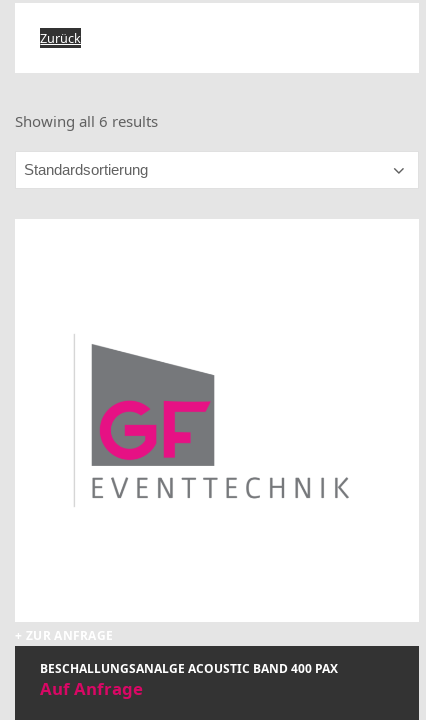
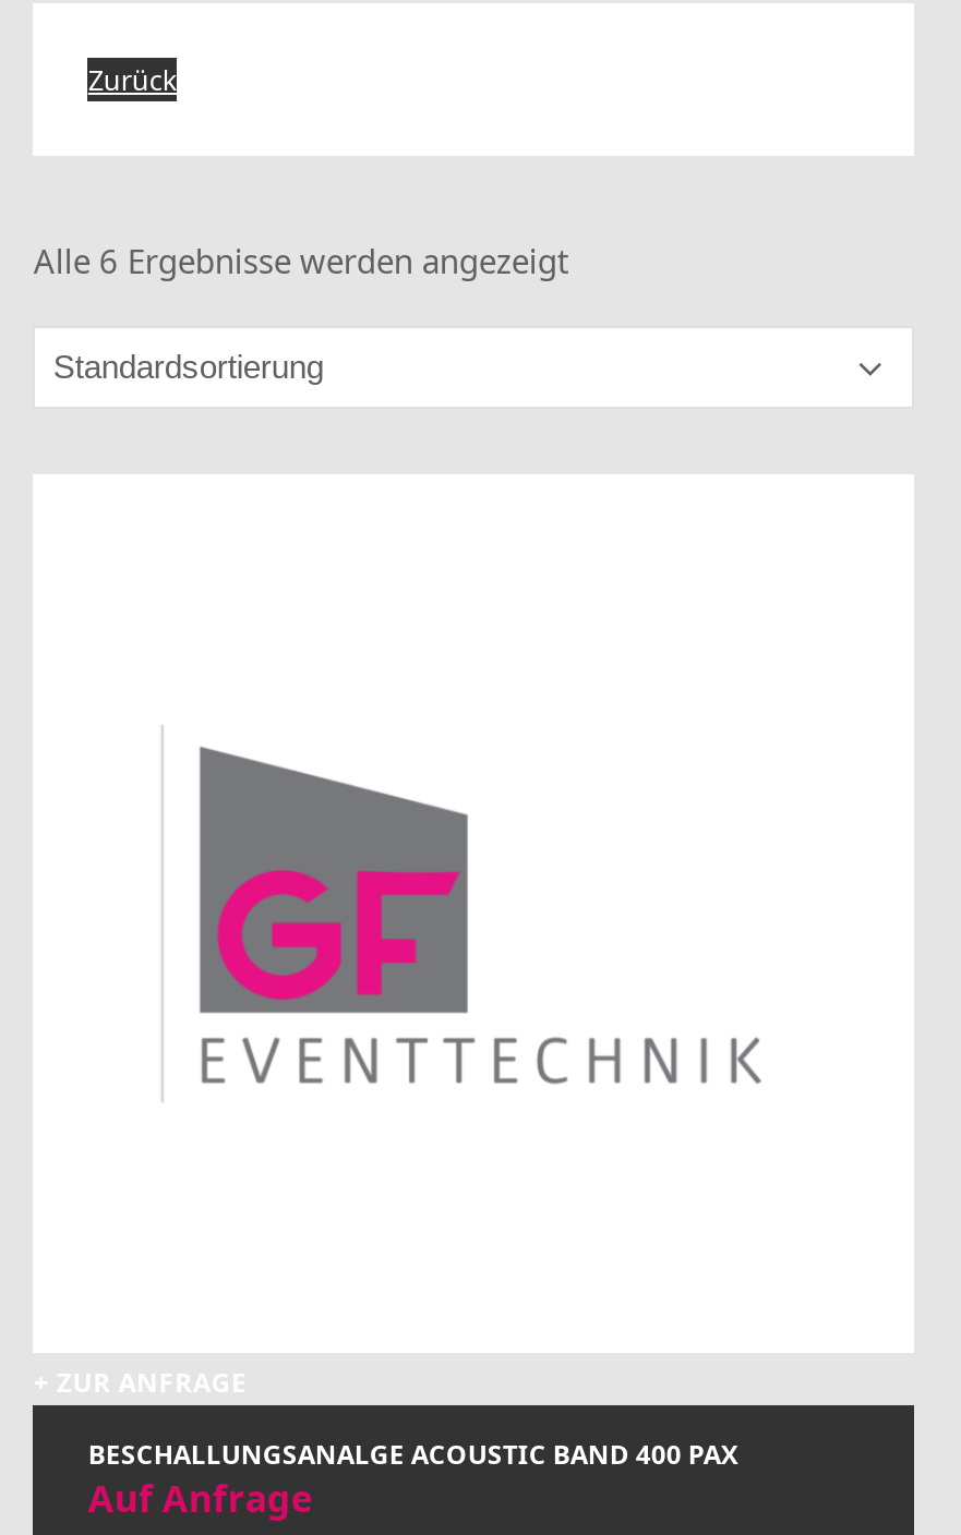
- Showing all 6 results
+ Alle 6 Ergebnisse werden angezeigt
